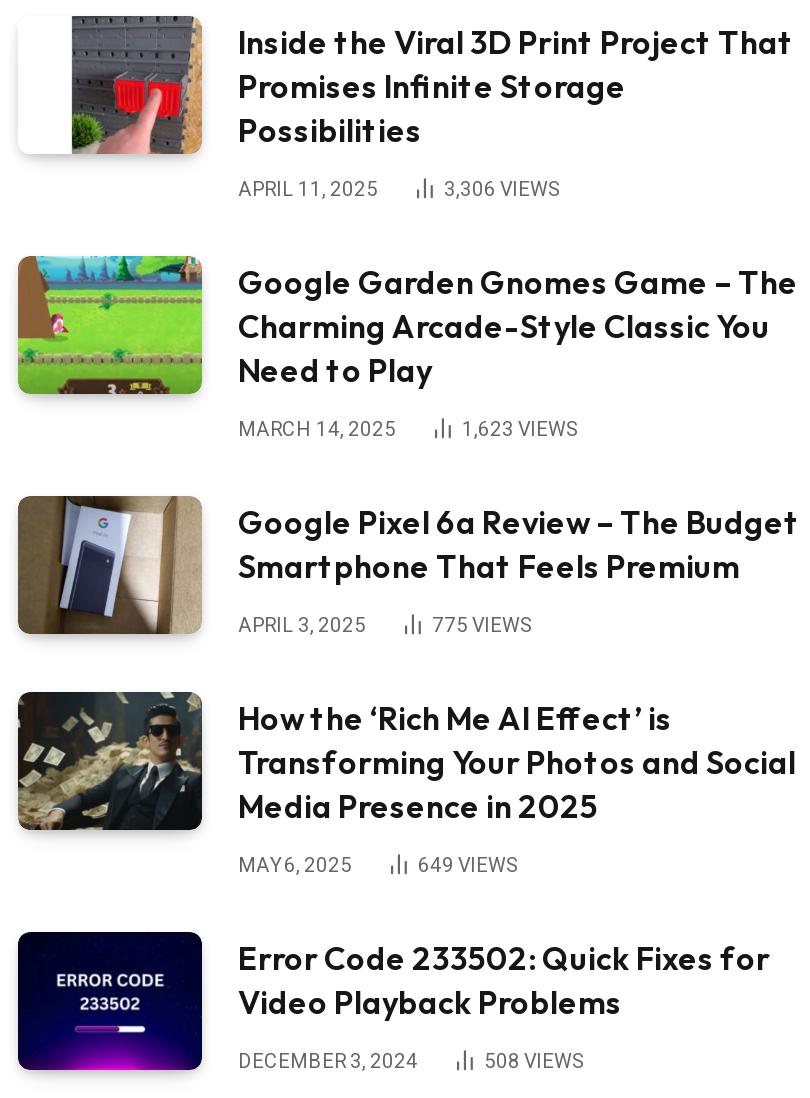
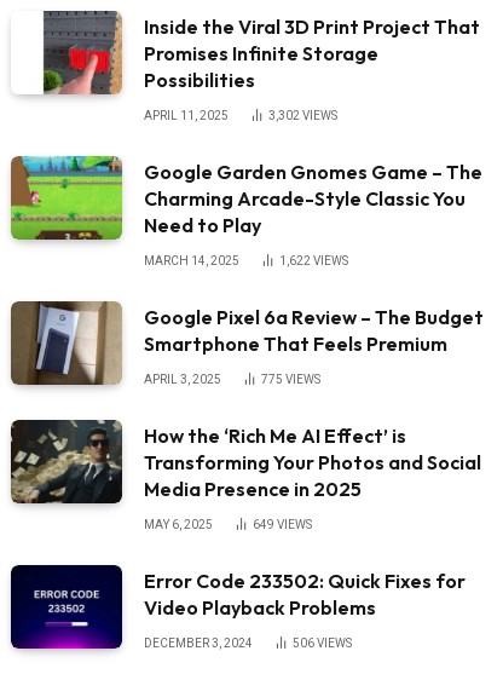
- 3,306 VIEWS
+ 3,302 VIEWS

- 1,623 VIEWS
+ 1,622 VIEWS

- 508 VIEWS
+ 506 VIEWS
